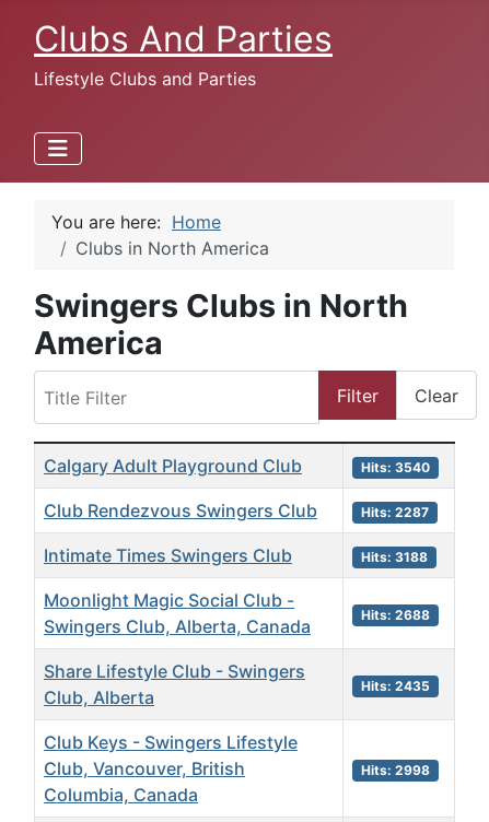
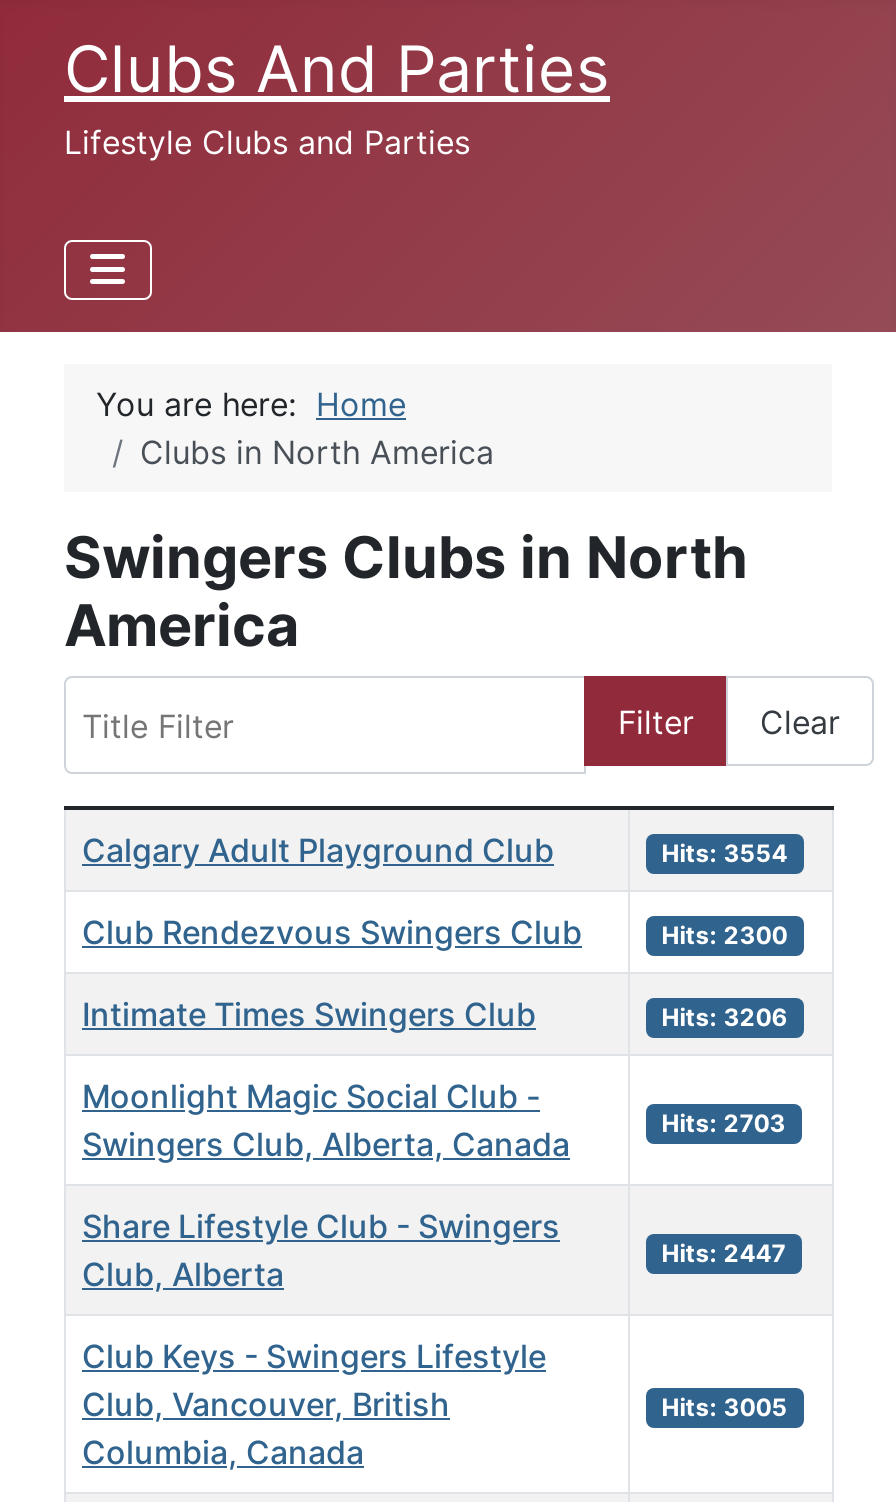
- Hits: 3540
+ Hits: 3554

- Hits: 2287
+ Hits: 2300

- Hits: 3188
+ Hits: 3206

- Hits: 2688
+ Hits: 2703

- Hits: 2435
+ Hits: 2447

- Hits: 2998
+ Hits: 3005
